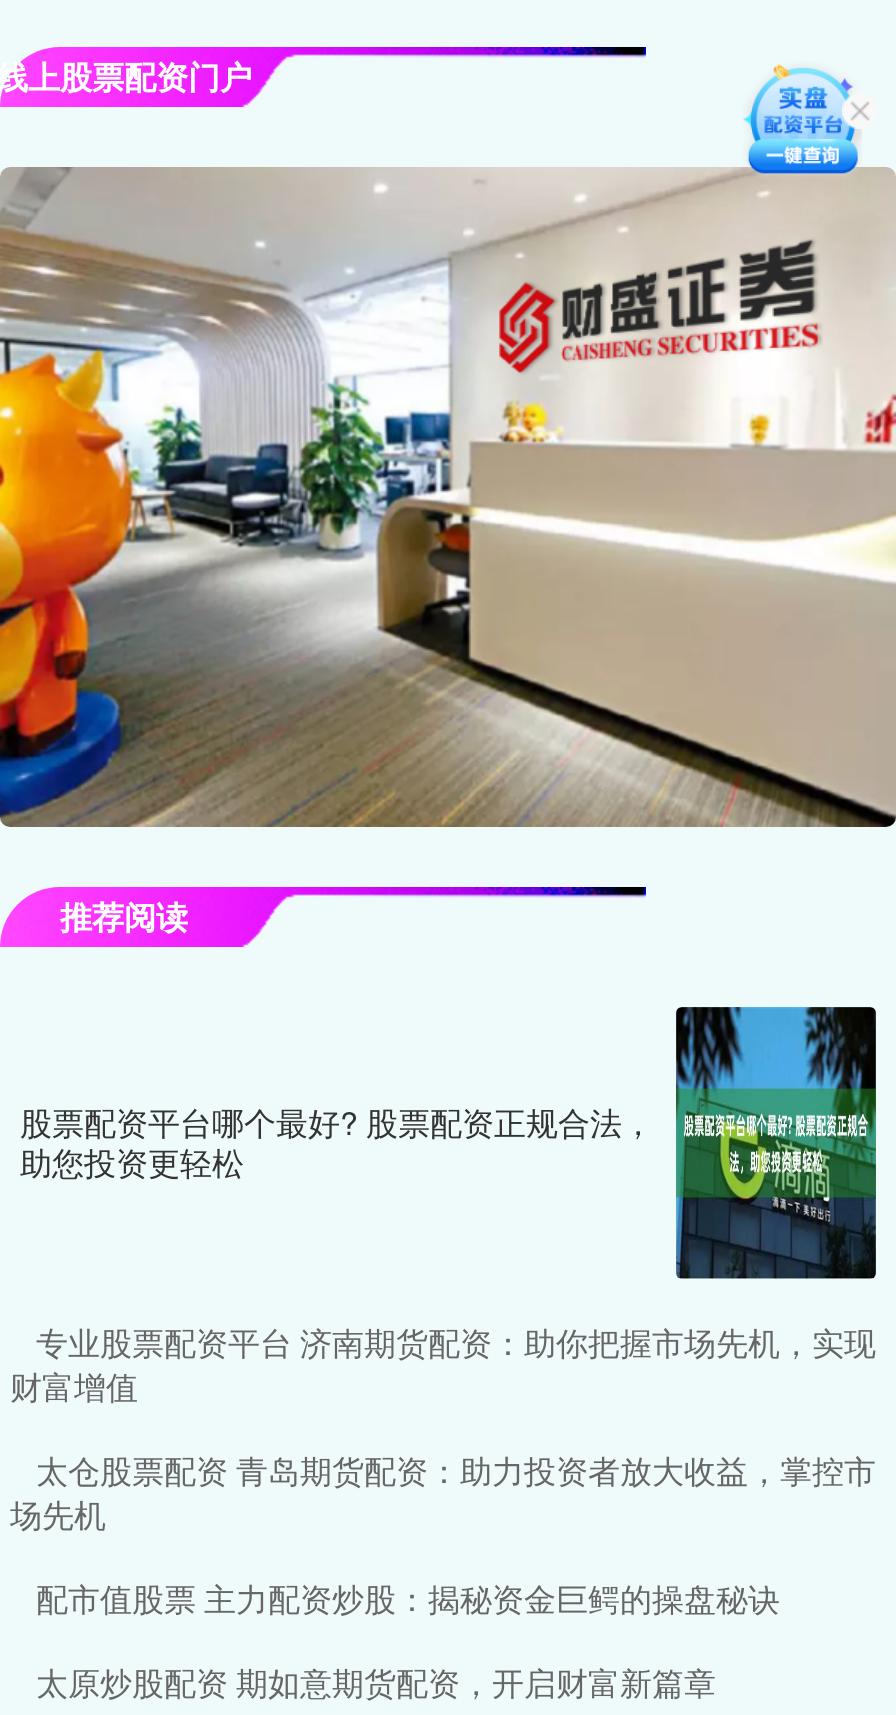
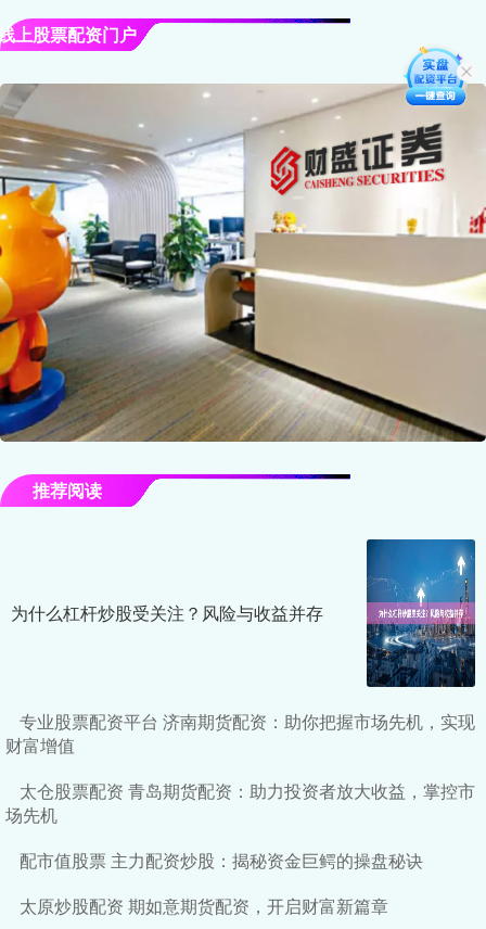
- [image]
+ [image]

- [image]
- 股票配资平台哪个最好? 股票配资正规合法，
- 助您投资更轻松
+ [image]
+ 为什么杠杆炒股受关注？风险与收益并存
